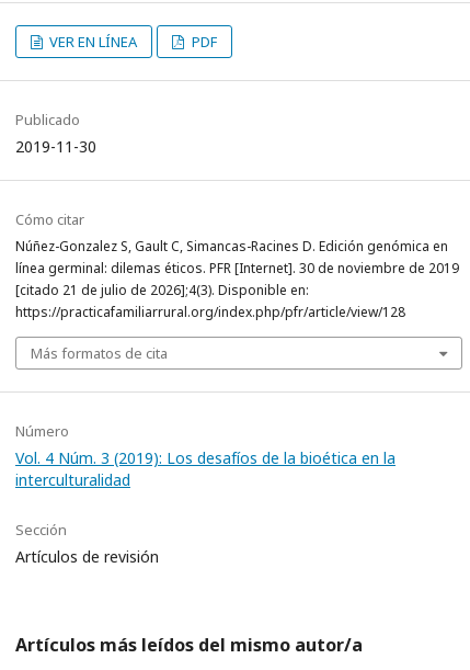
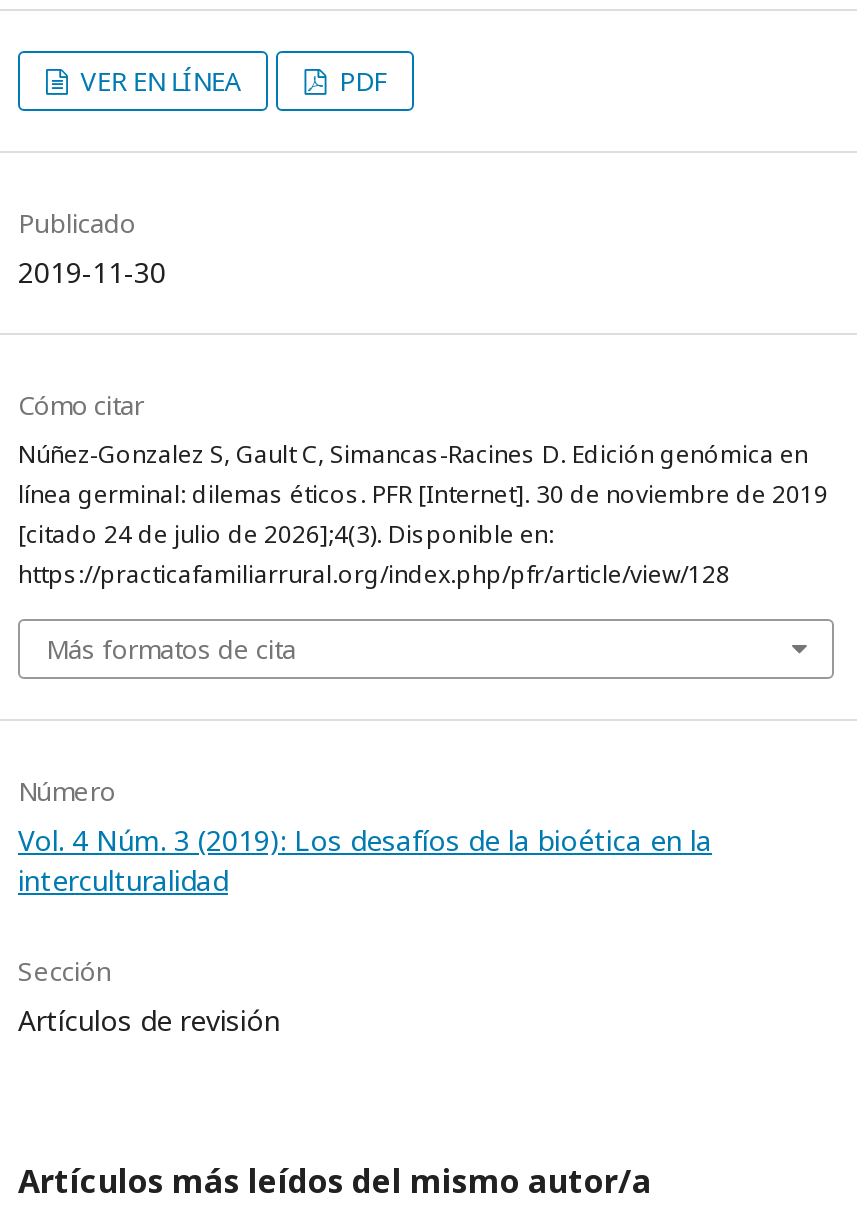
- [citado 21 de julio de 2026];4(3). Disponible en:
+ [citado 24 de julio de 2026];4(3). Disponible en:
